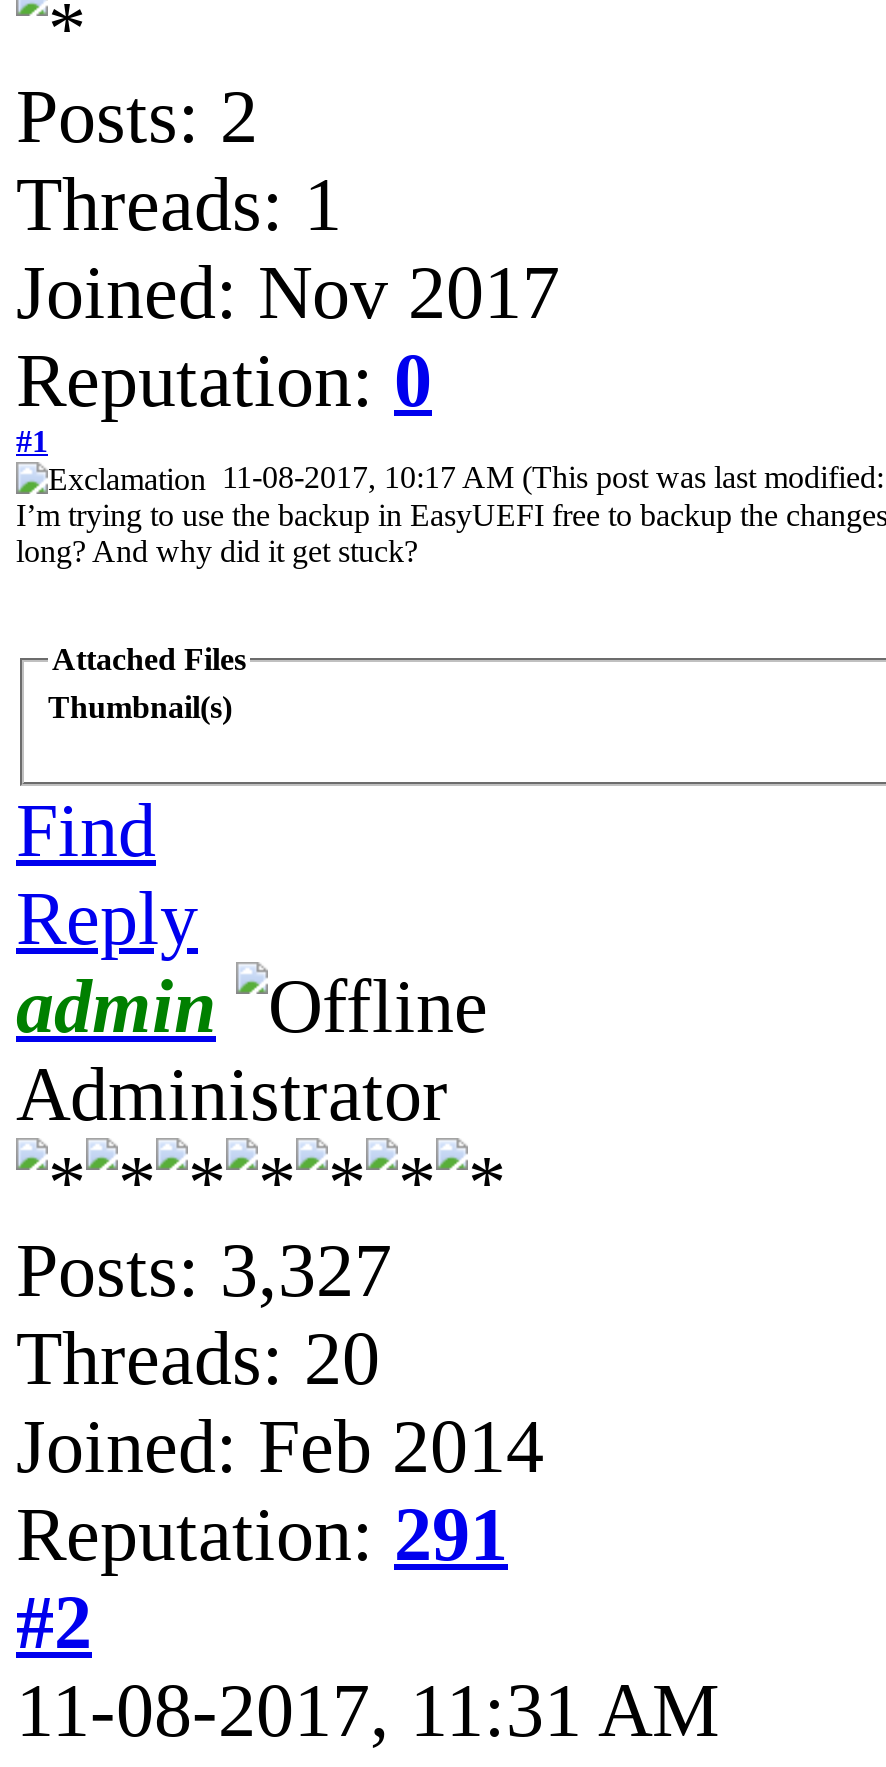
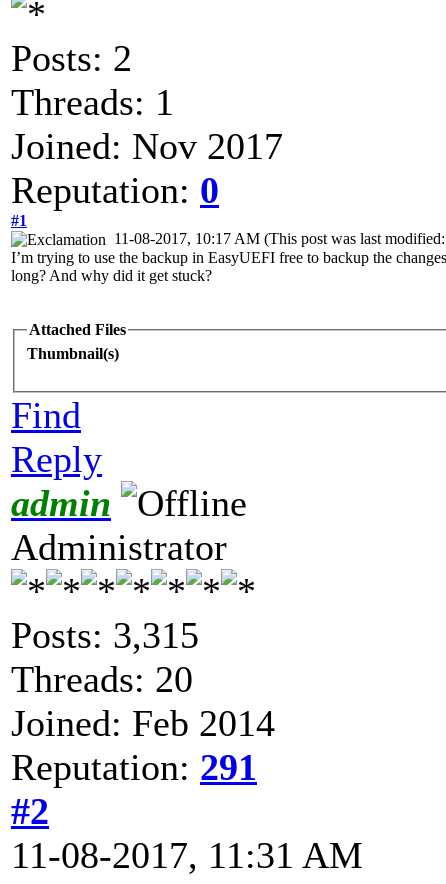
- Posts: 3,327
+ Posts: 3,315
